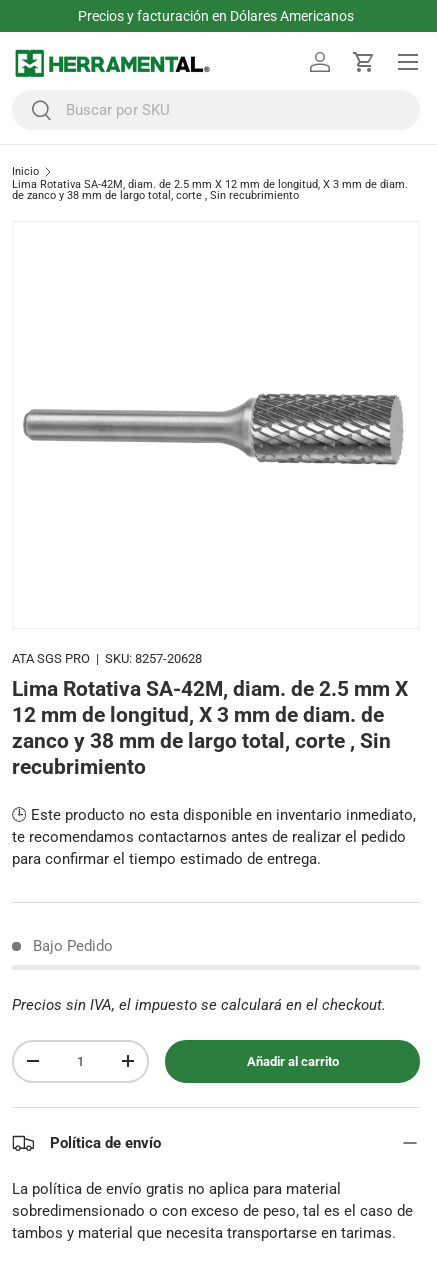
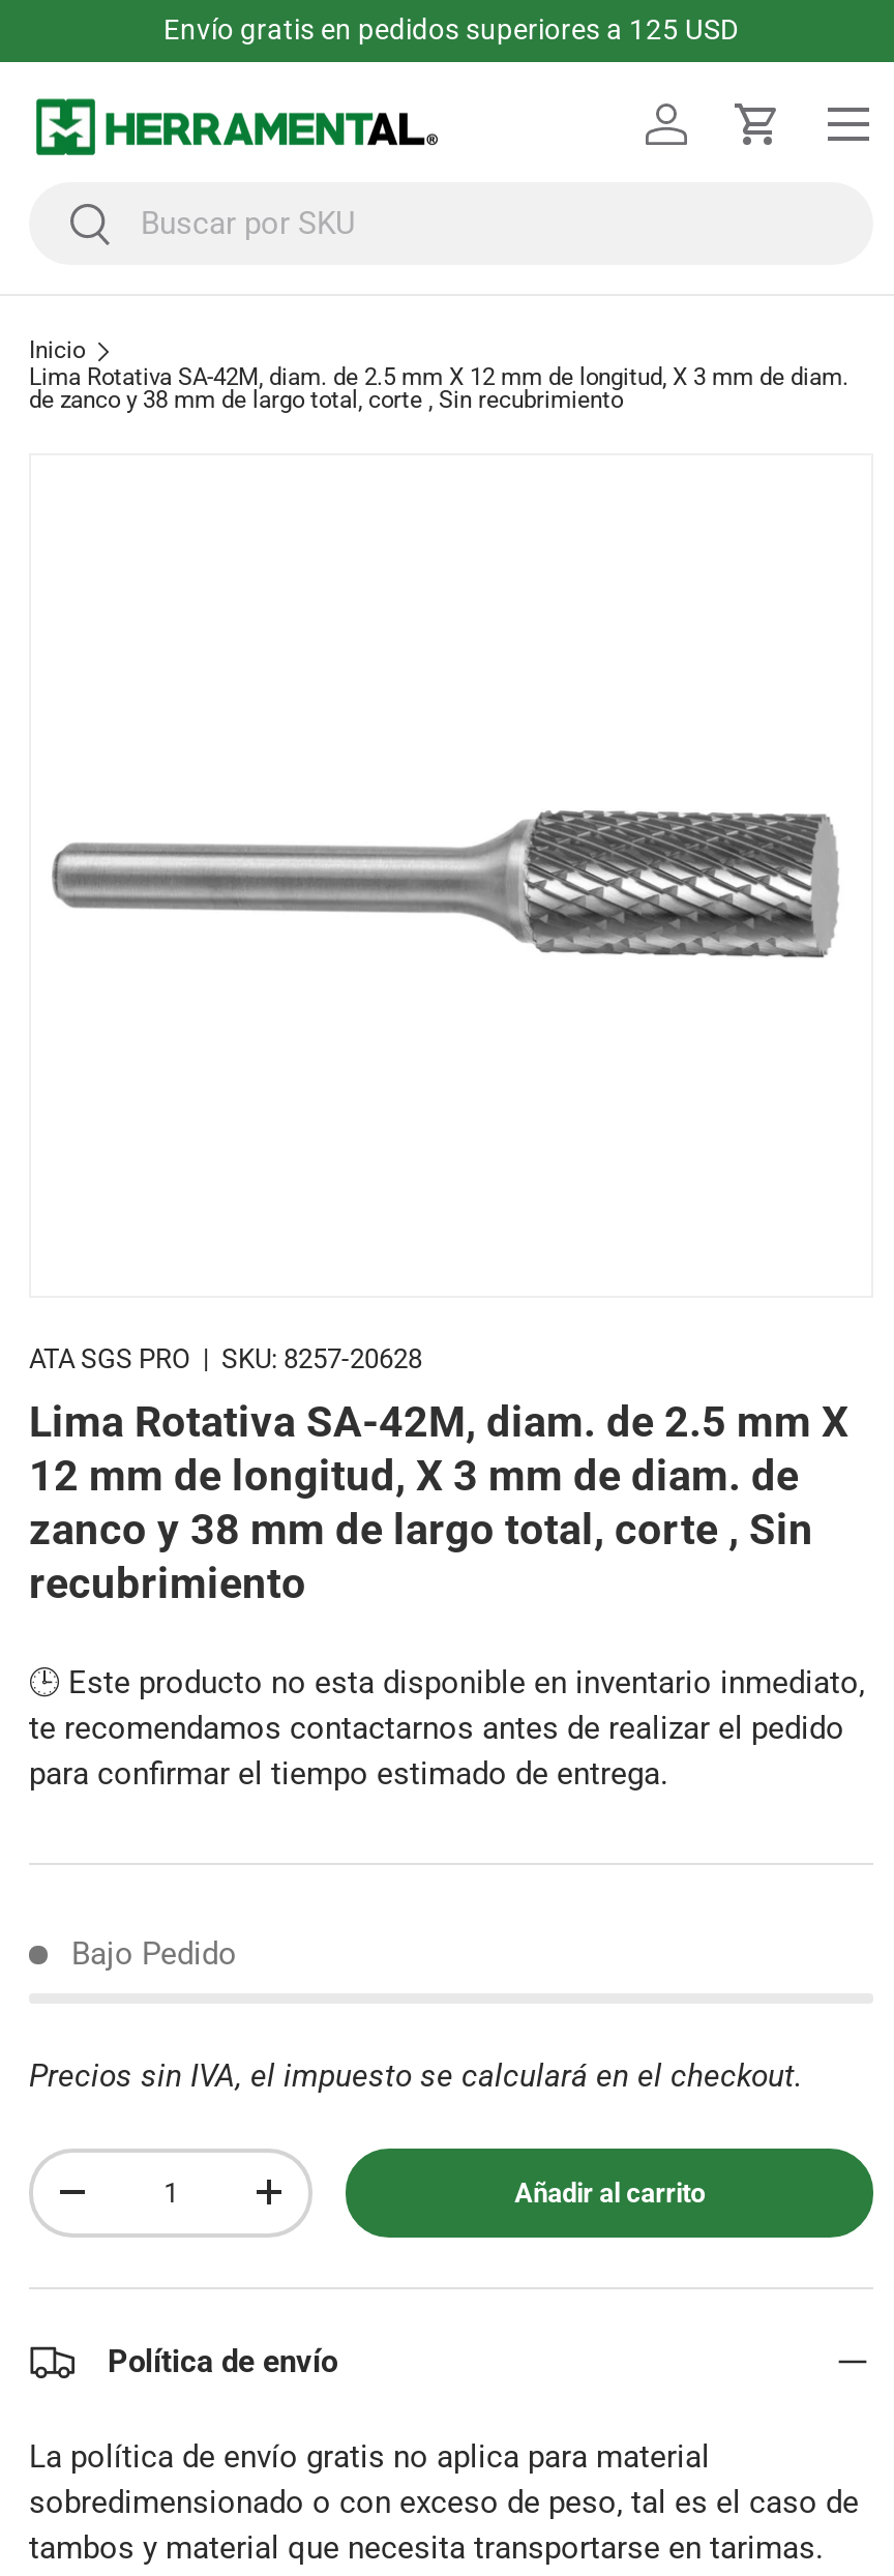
- Precios y facturación en Dólares Americanos
+ Envío gratis en pedidos superiores a 125 USD
